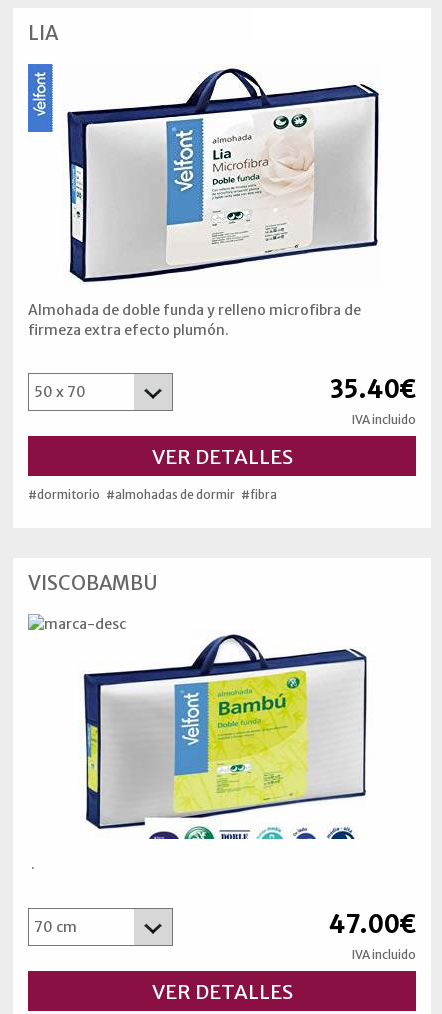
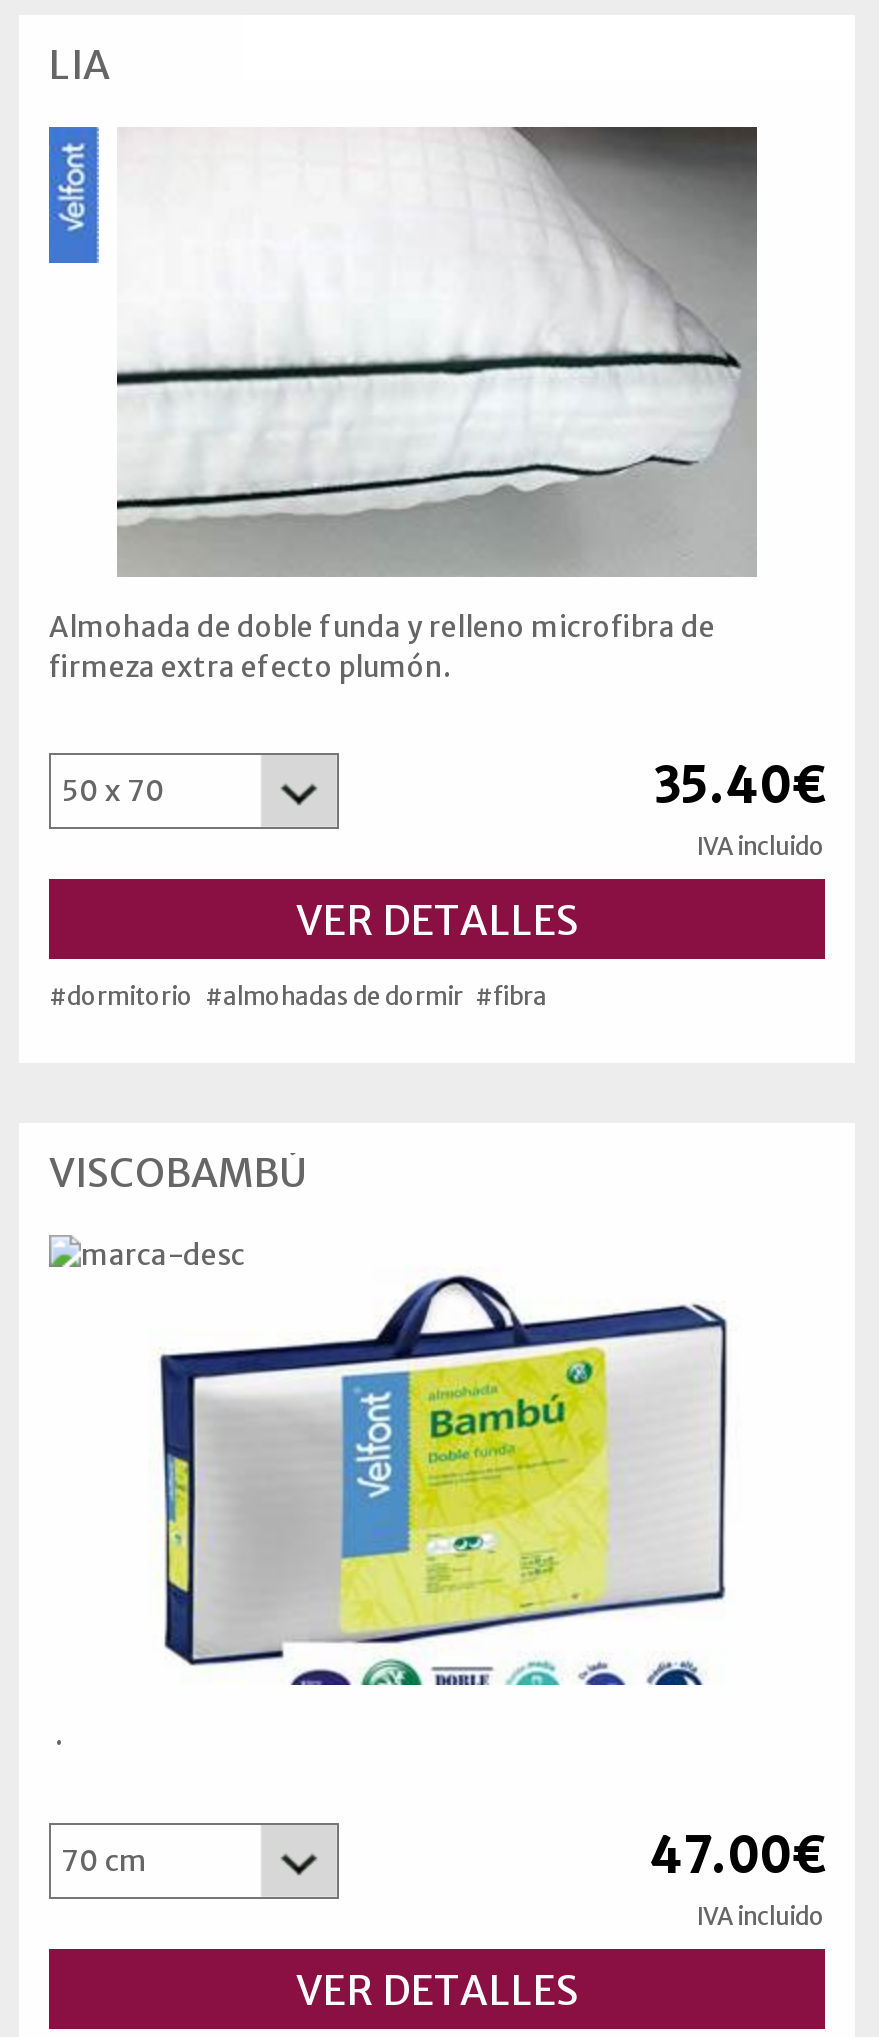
- [image]
+ [image]
